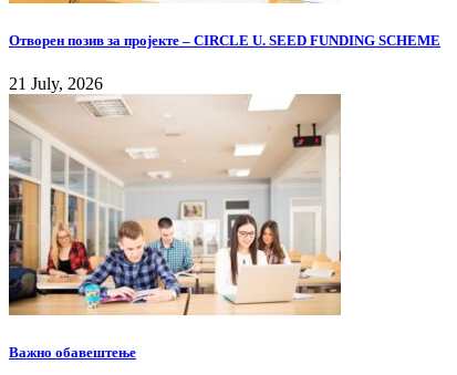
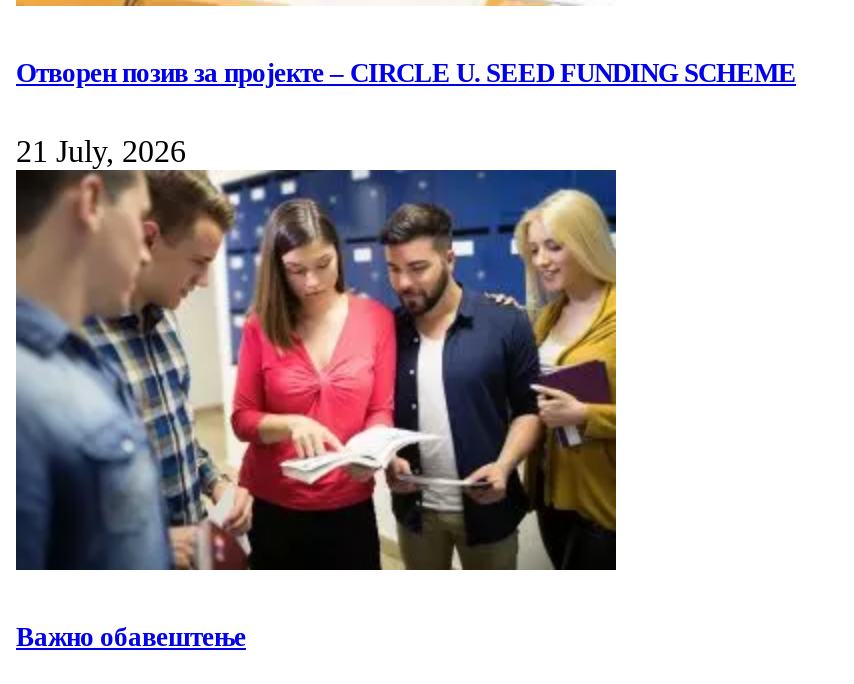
- [image]
+ [image]
